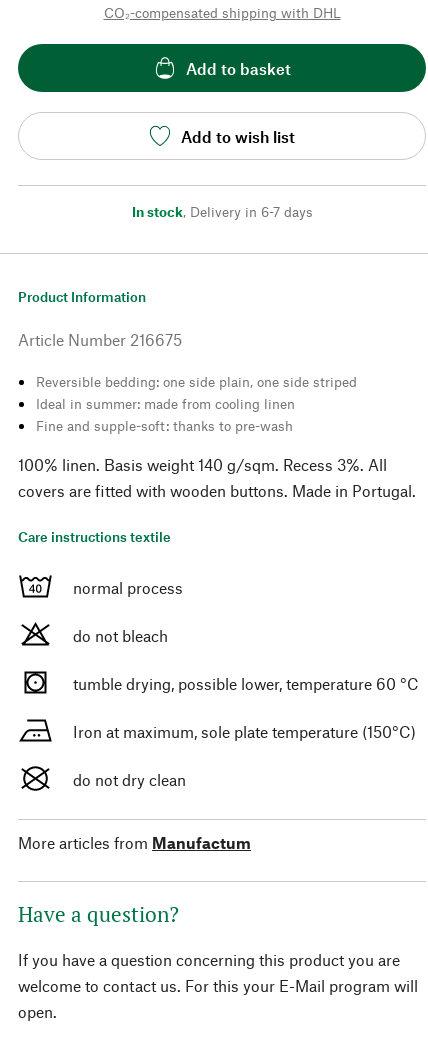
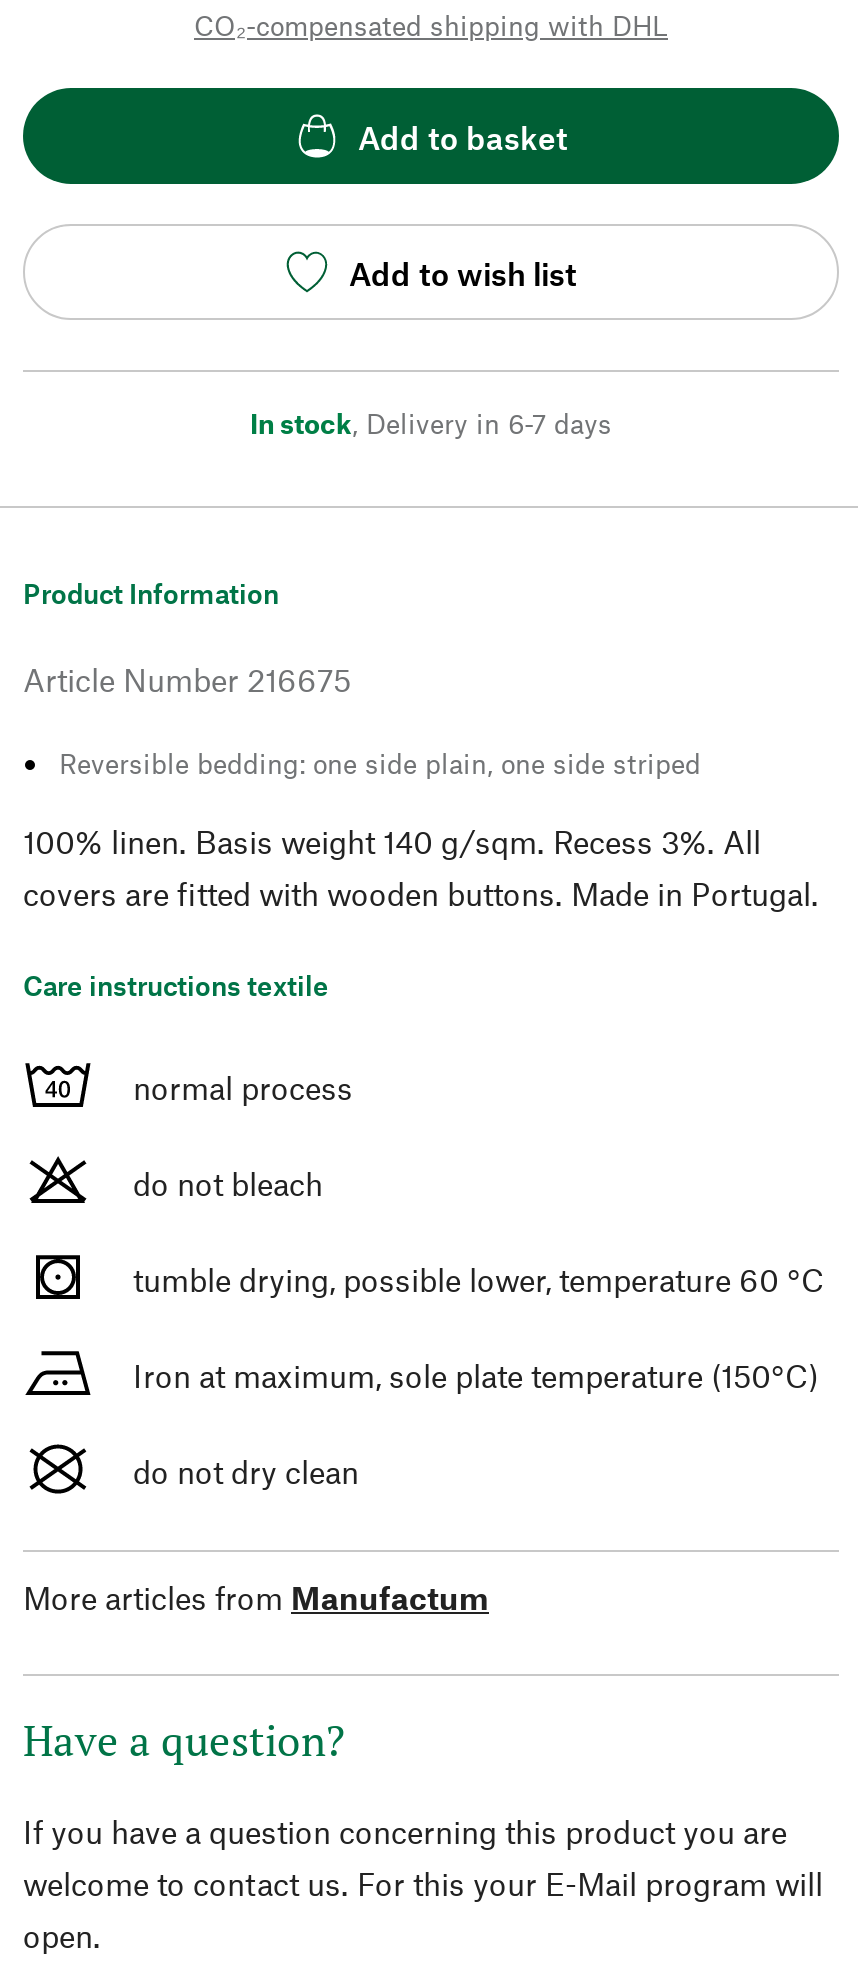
- Ideal in summer: made from cooling linen
- Fine and supple-soft: thanks to pre-wash
